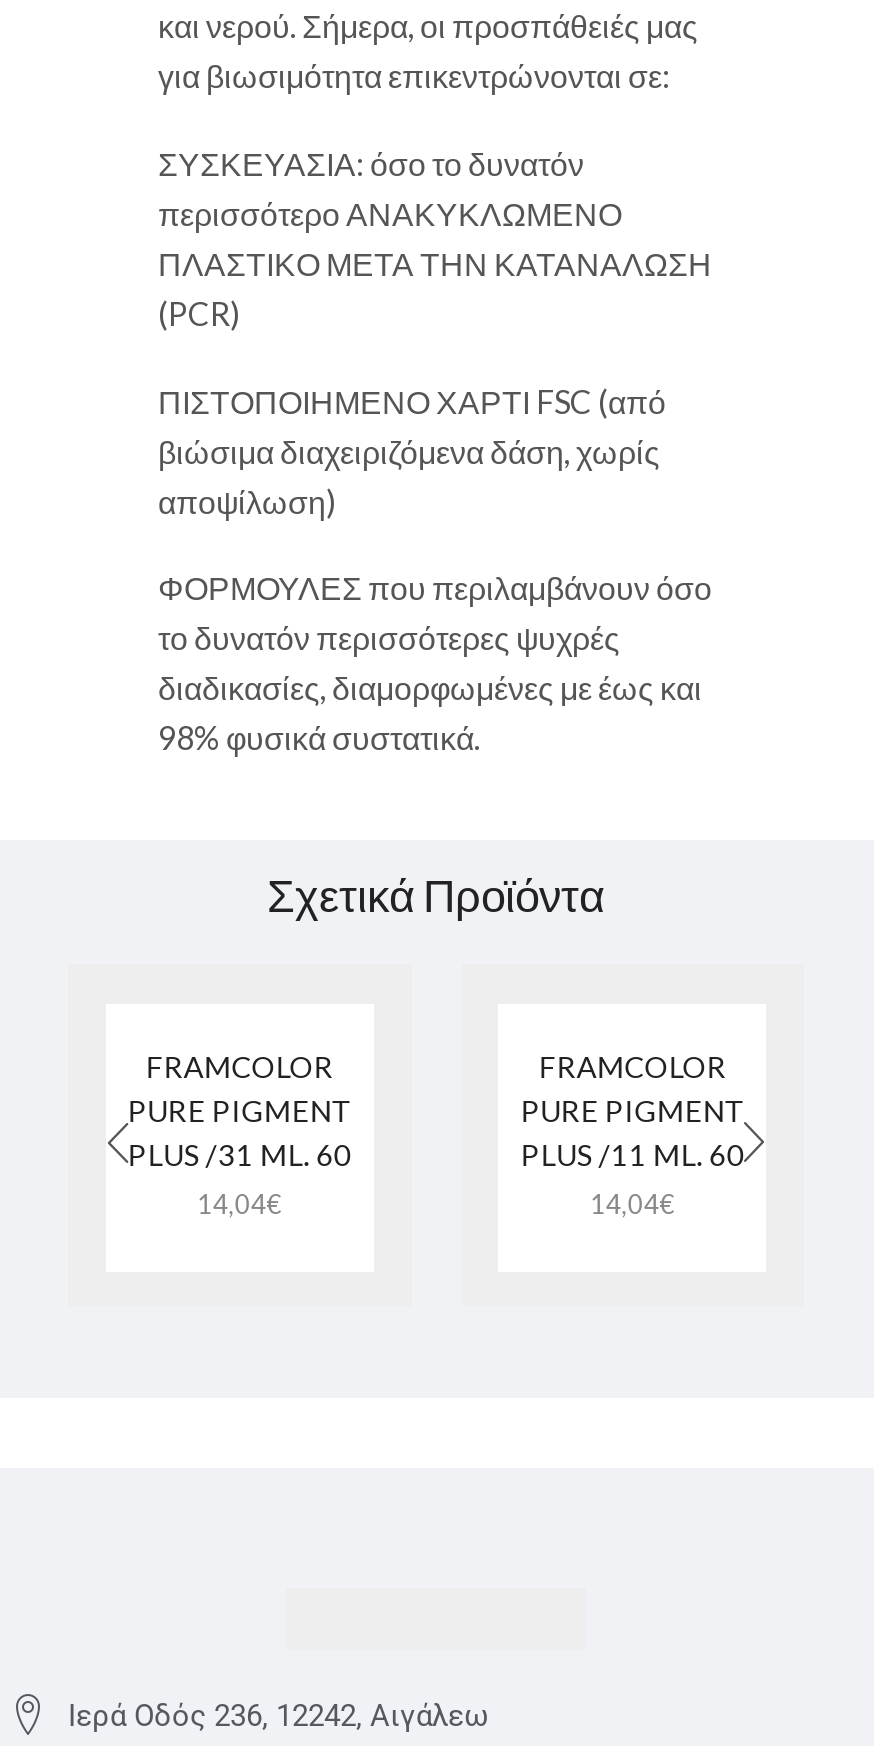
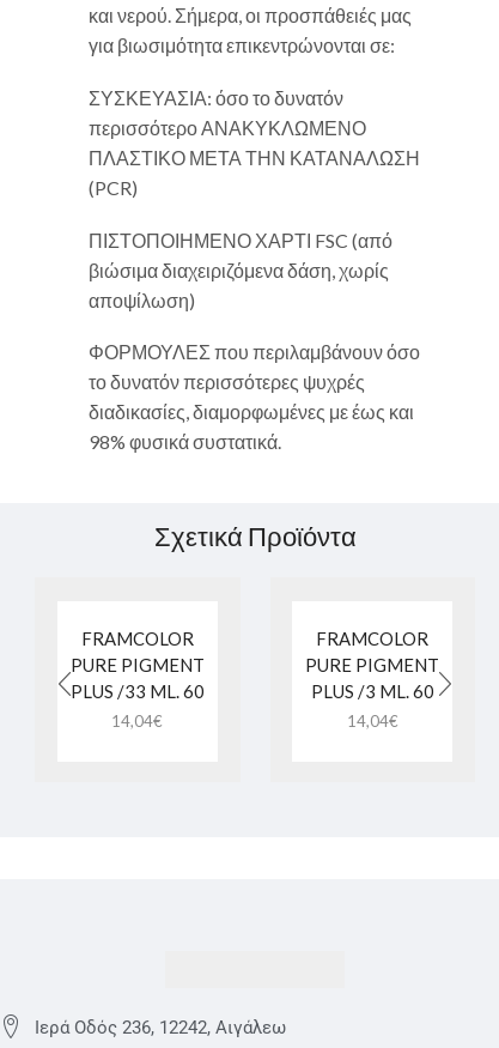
- PLUS /31 ML. 60
+ PLUS /33 ML. 60

- PLUS /11 ML. 60
+ PLUS /3 ML. 60
